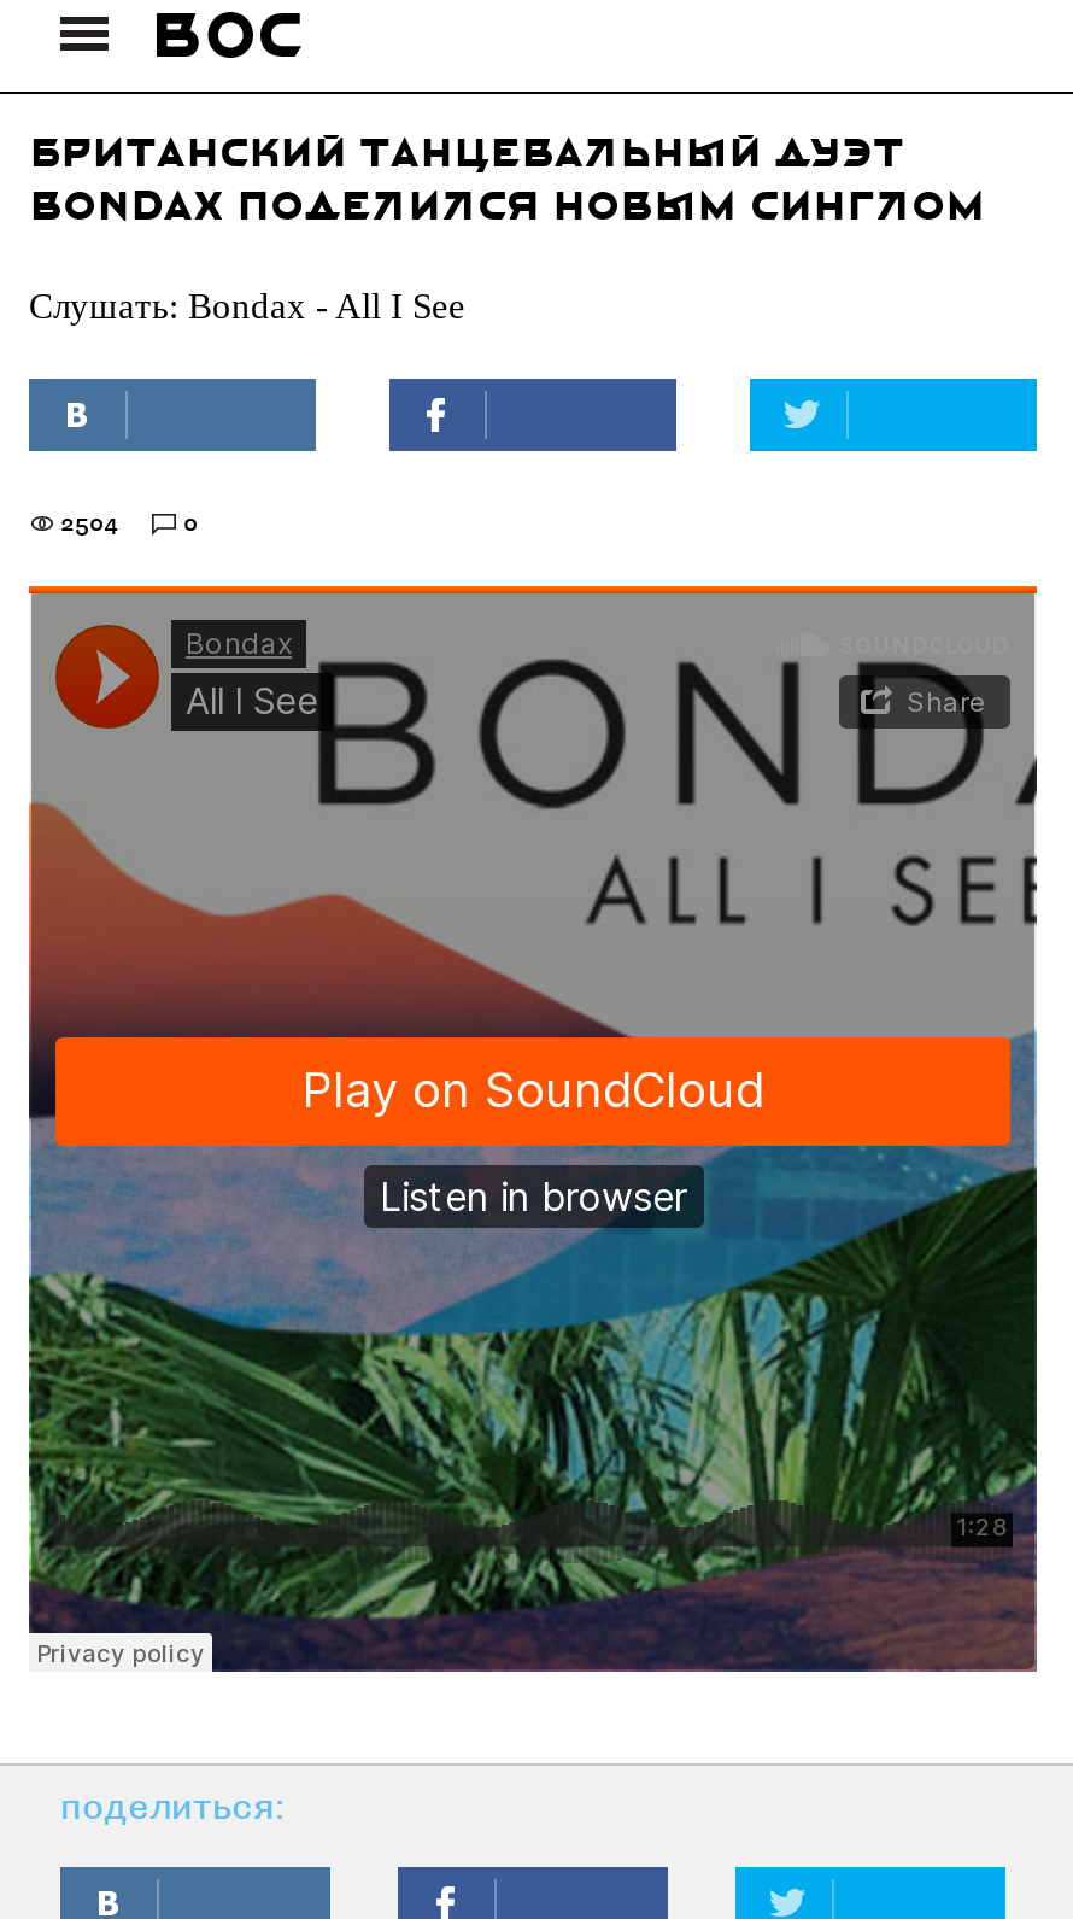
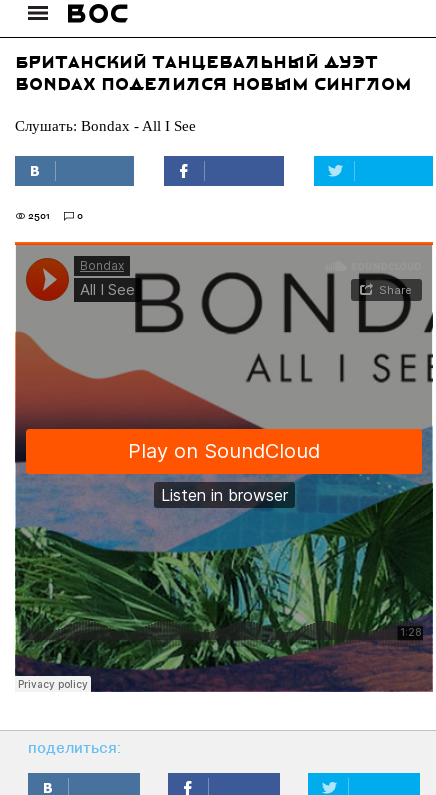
- 2504
+ 2501
